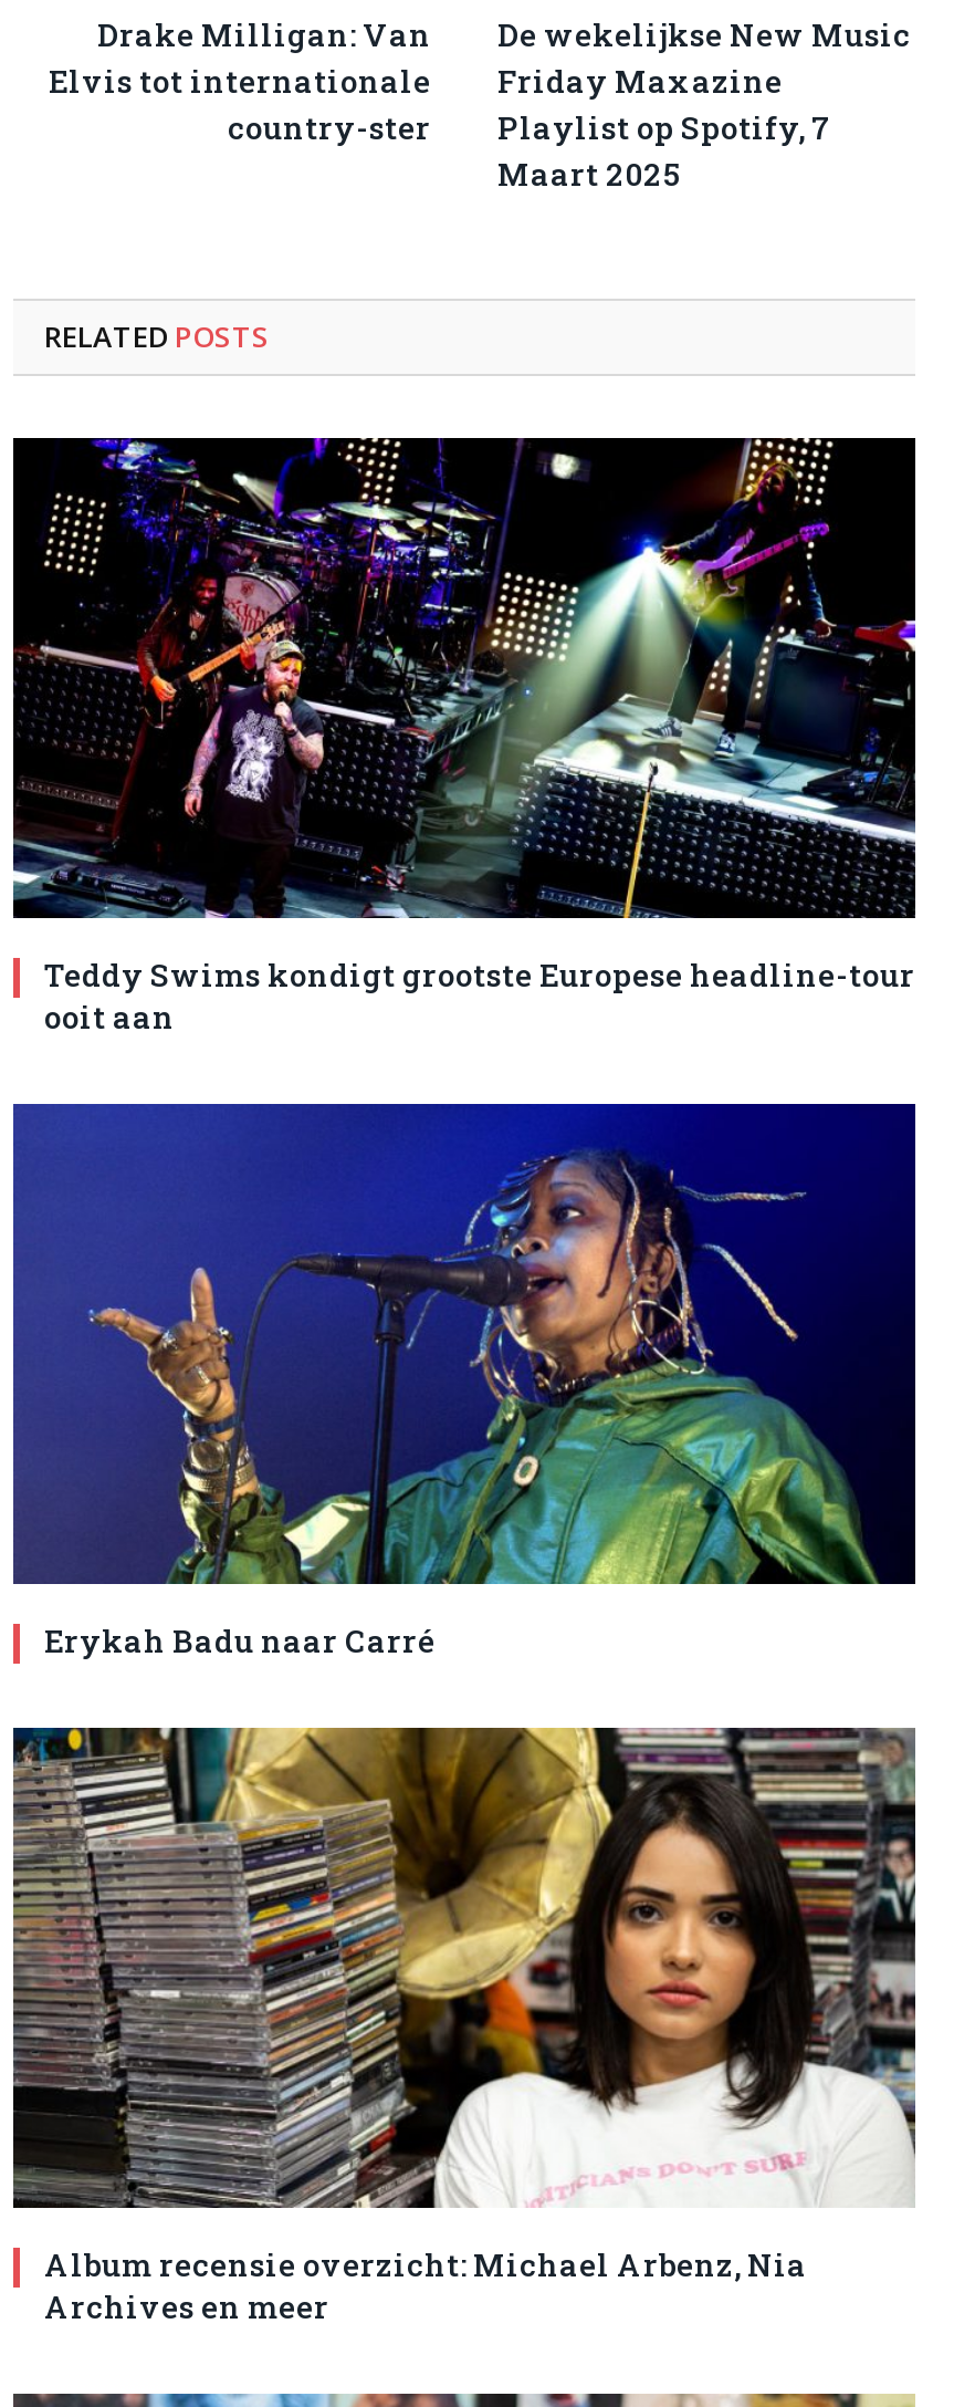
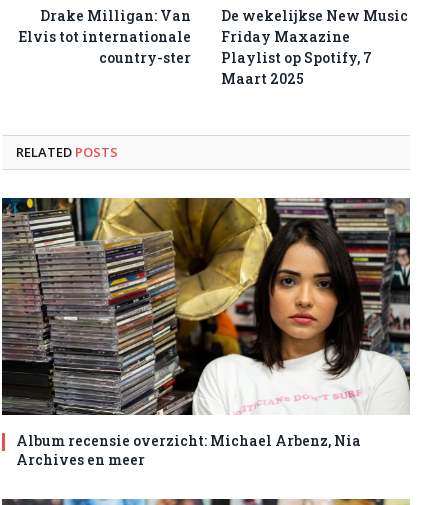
- [image]
- Teddy Swims kondigt grootste Europese headline-tour
- ooit aan

- [image]
- Erykah Badu naar Carré
